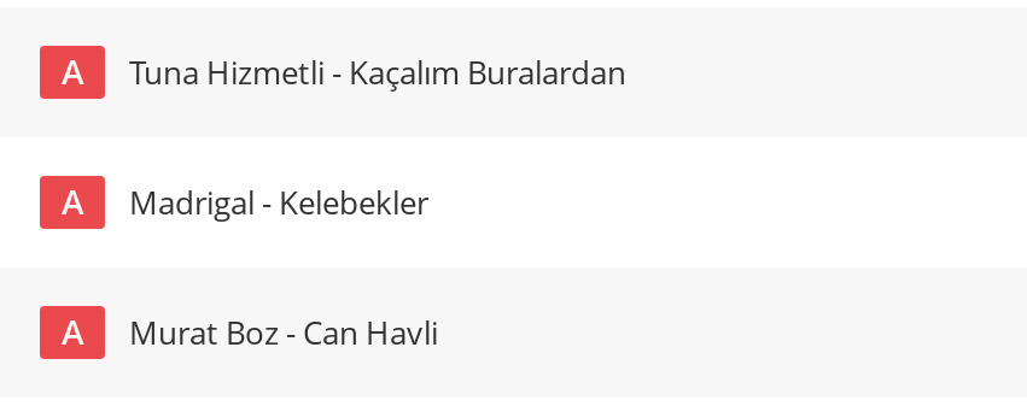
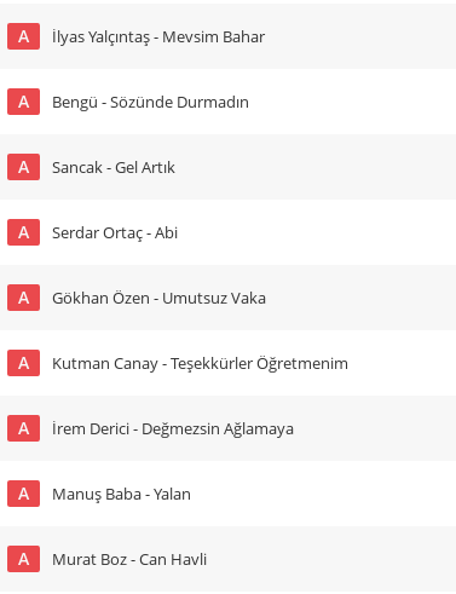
- Tuna Hizmetli - Kaçalım Buralardan
+ İlyas Yalçıntaş - Mevsim Bahar

- Madrigal - Kelebekler
+ Bengü - Sözünde Durmadın
+ A
+ Sancak - Gel Artık
+ A
+ Serdar Ortaç - Abi
+ A
+ Gökhan Özen - Umutsuz Vaka
+ A
+ Kutman Canay - Teşekkürler Öğretmenim
+ A
+ İrem Derici - Değmezsin Ağlamaya
+ A
+ Manuş Baba - Yalan
